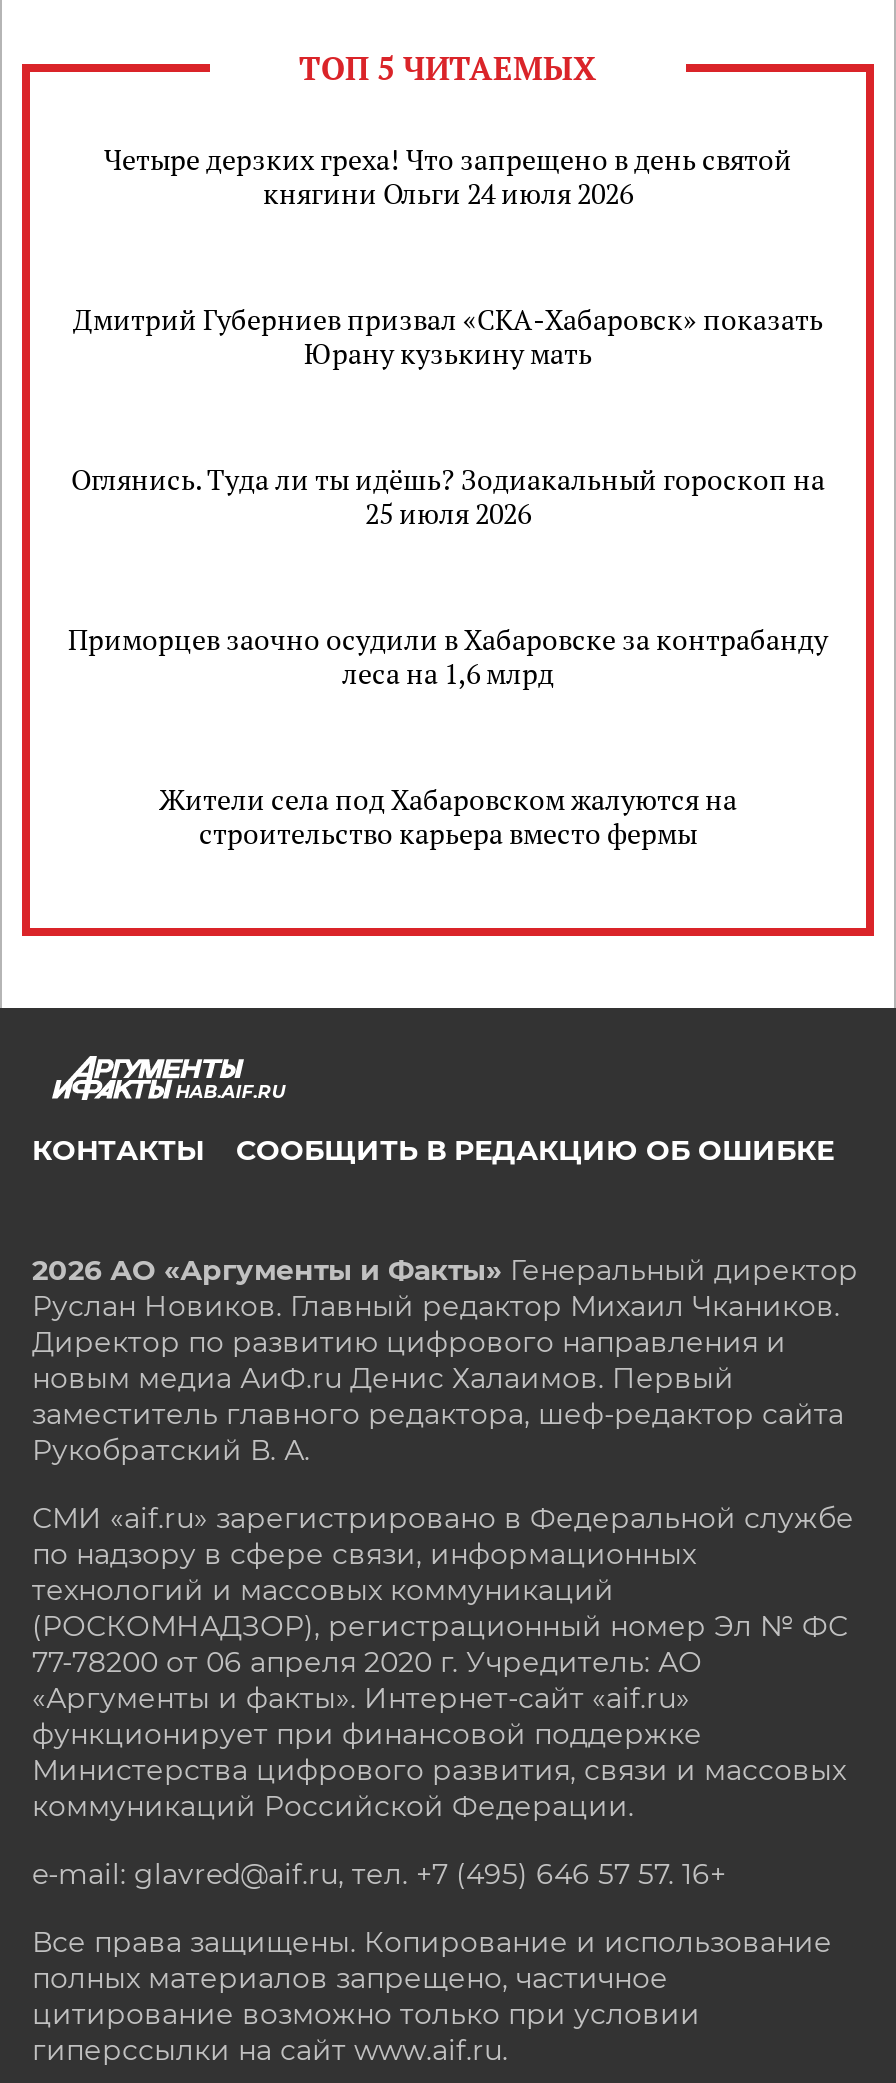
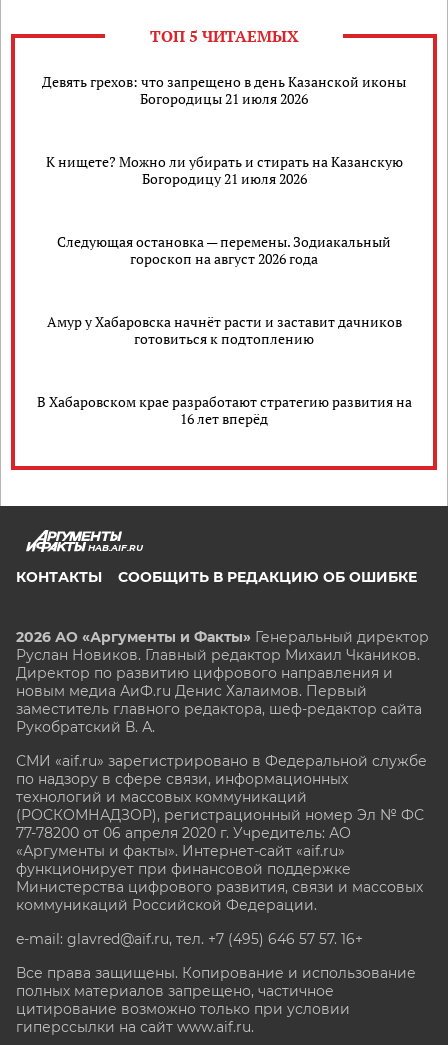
- Четыре дерзких греха! Что запрещено в день святой
- княгини Ольги 24 июля 2026
+ Девять грехов: что запрещено в день Казанской иконы
+ Богородицы 21 июля 2026

- Дмитрий Губерниев призвал «СКА-Хабаровск» показать
- Юрану кузькину мать
+ К нищете? Можно ли убирать и стирать на Казанскую
+ Богородицу 21 июля 2026

- Оглянись. Туда ли ты идёшь? Зодиакальный гороскоп на
- 25 июля 2026
+ Следующая остановка — перемены. Зодиакальный
+ гороскоп на август 2026 года

- Приморцев заочно осудили в Хабаровске за контрабанду
- леса на 1,6 млрд
+ Амур у Хабаровска начнёт расти и заставит дачников
+ готовиться к подтоплению

- Жители села под Хабаровском жалуются на
- строительство карьера вместо фермы
+ В Хабаровском крае разработают стратегию развития на
+ 16 лет вперёд
